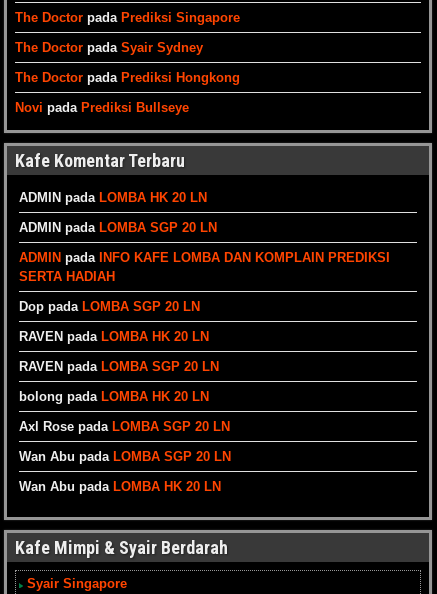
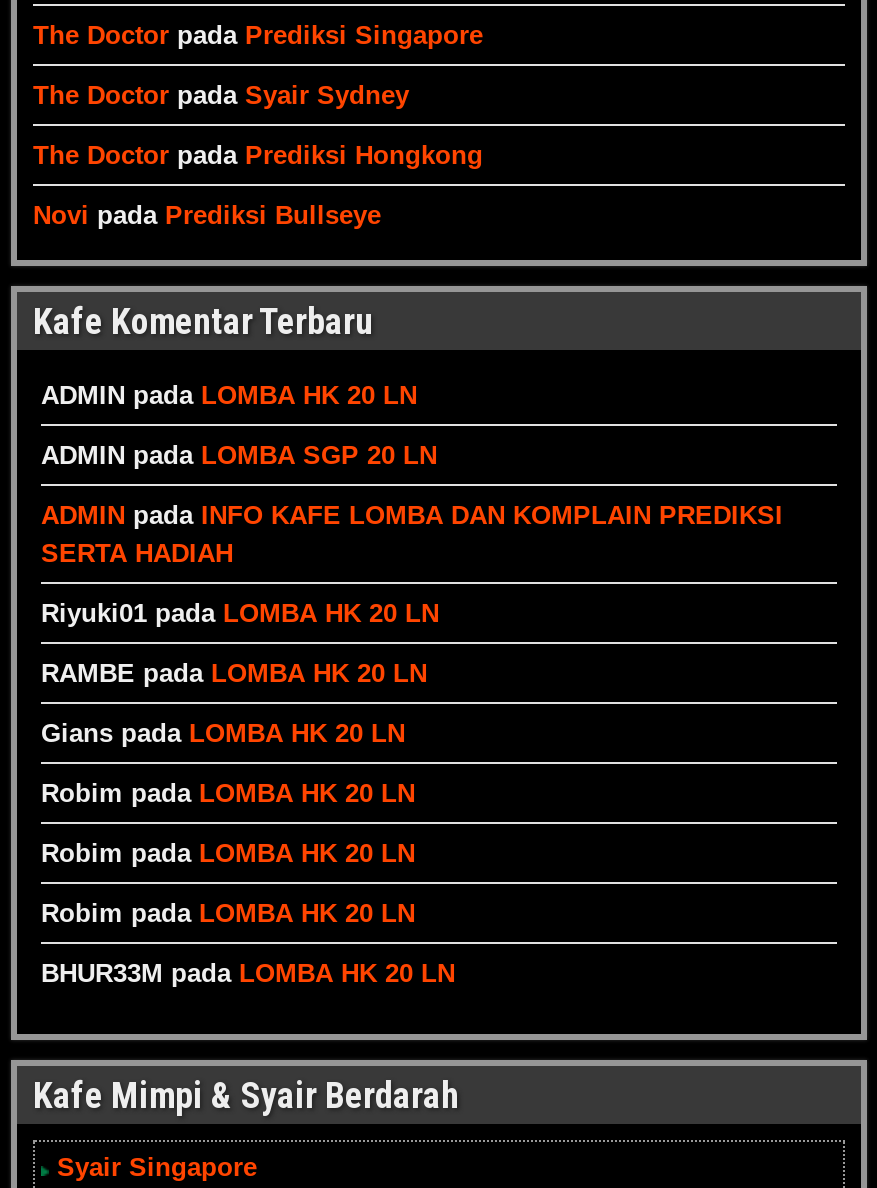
- Dop pada LOMBA SGP 20 LN
+ Riyuki01 pada LOMBA HK 20 LN

- RAVEN pada LOMBA HK 20 LN
+ RAMBE pada LOMBA HK 20 LN

- RAVEN pada LOMBA SGP 20 LN
+ Gians pada LOMBA HK 20 LN

- bolong pada LOMBA HK 20 LN
+ Robim pada LOMBA HK 20 LN

- Axl Rose pada LOMBA SGP 20 LN
+ Robim pada LOMBA HK 20 LN

- Wan Abu pada LOMBA SGP 20 LN
+ Robim pada LOMBA HK 20 LN

- Wan Abu pada LOMBA HK 20 LN
+ BHUR33M pada LOMBA HK 20 LN
